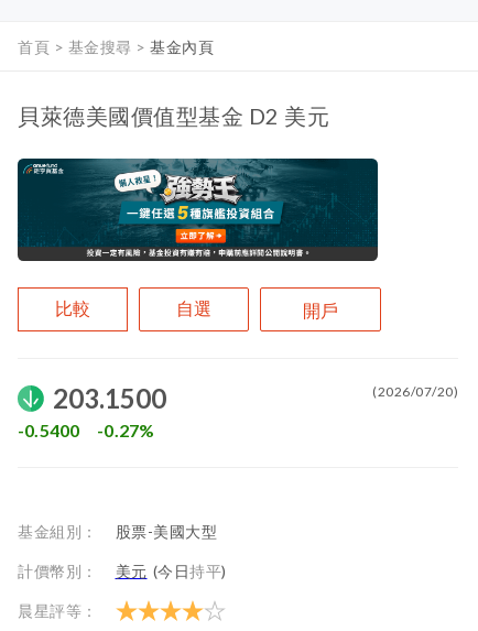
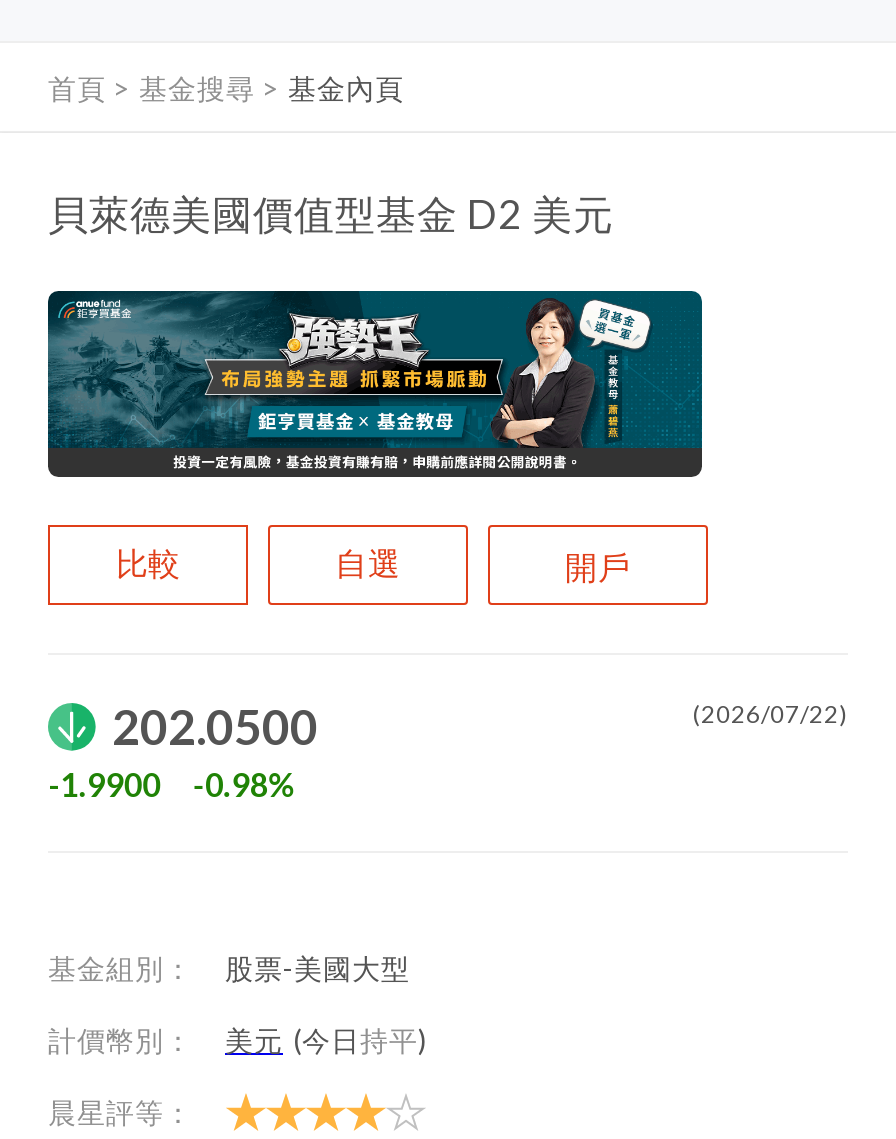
- [image]
+ [image]

- 203.1500
+ 202.0500

- (2026/07/20)
+ (2026/07/22)

- -0.5400
+ -1.9900

- -0.27%
+ -0.98%
